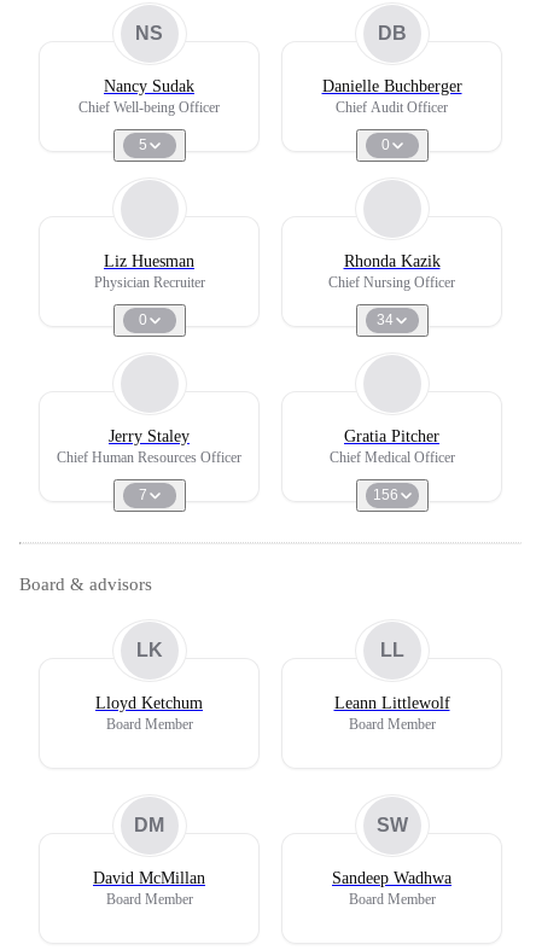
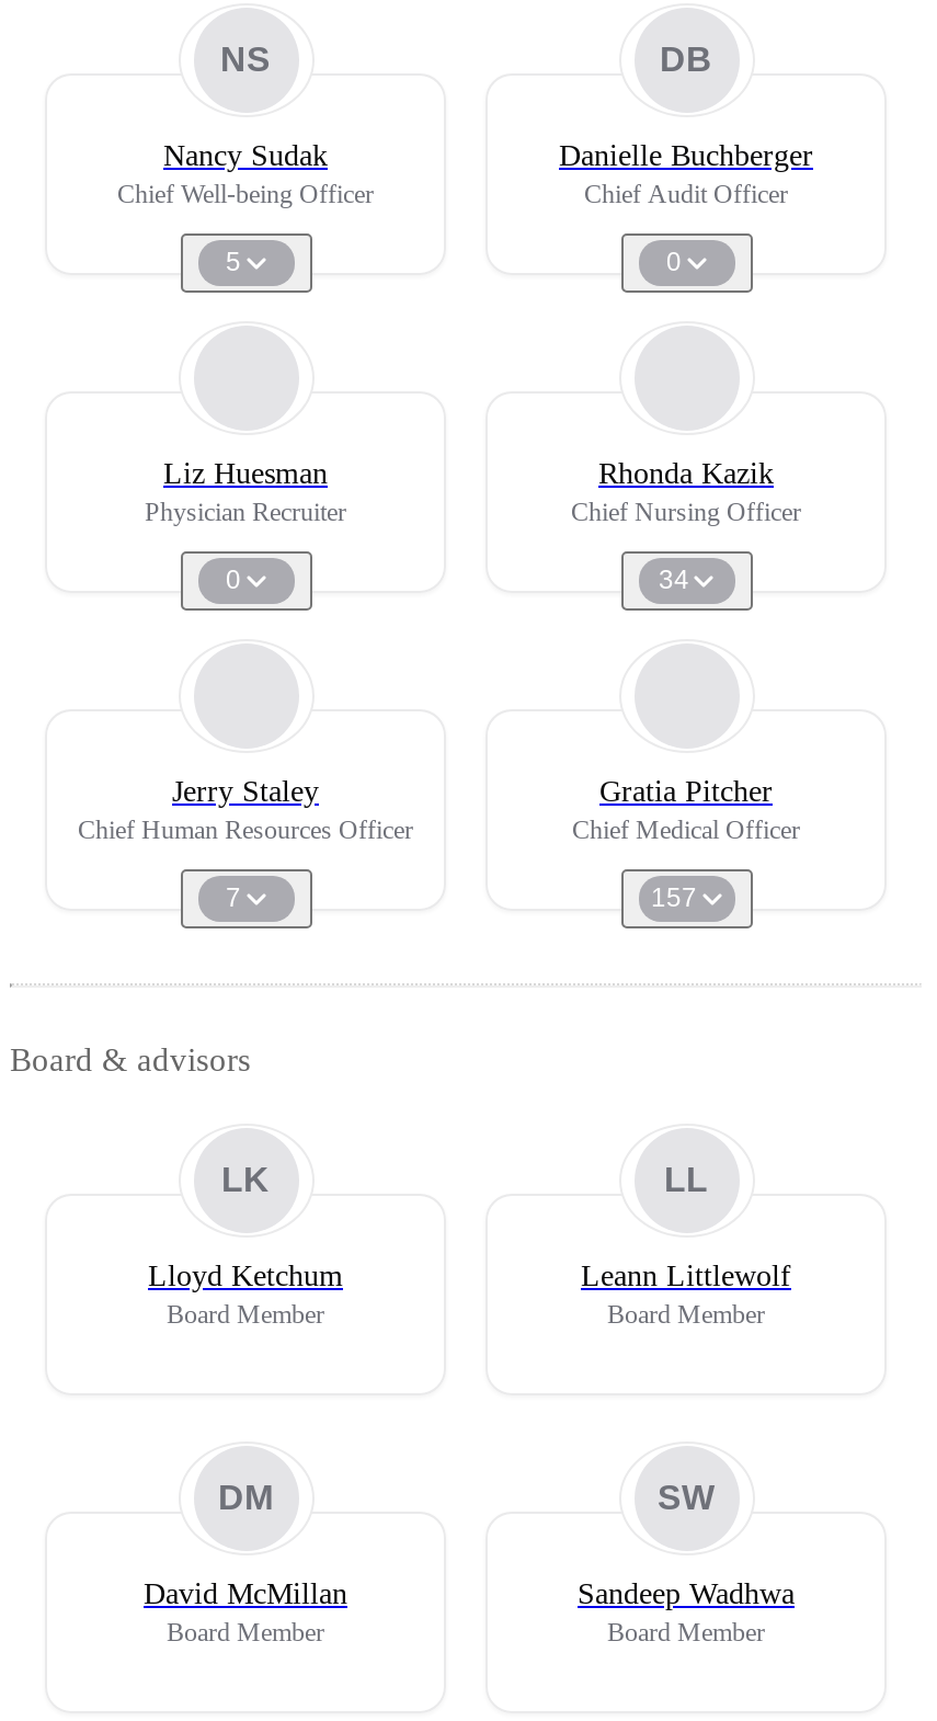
- 156
+ 157
